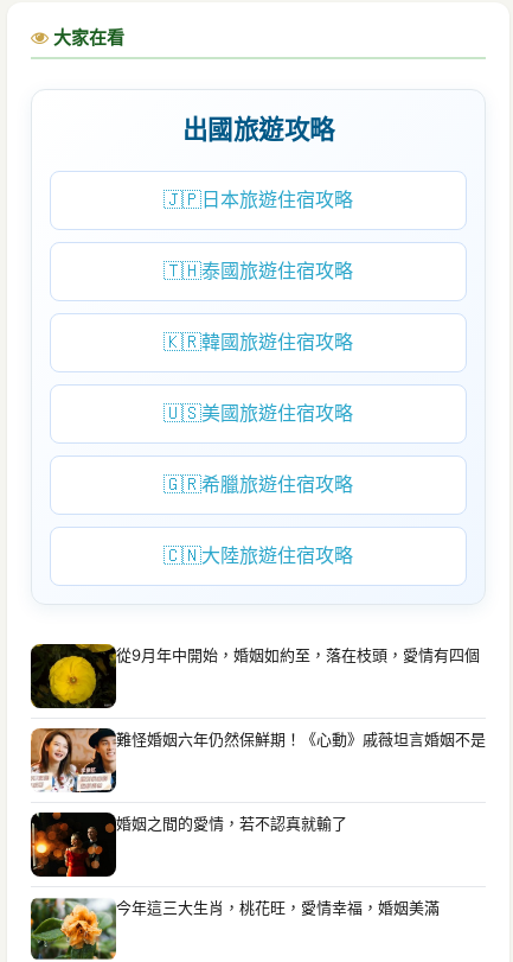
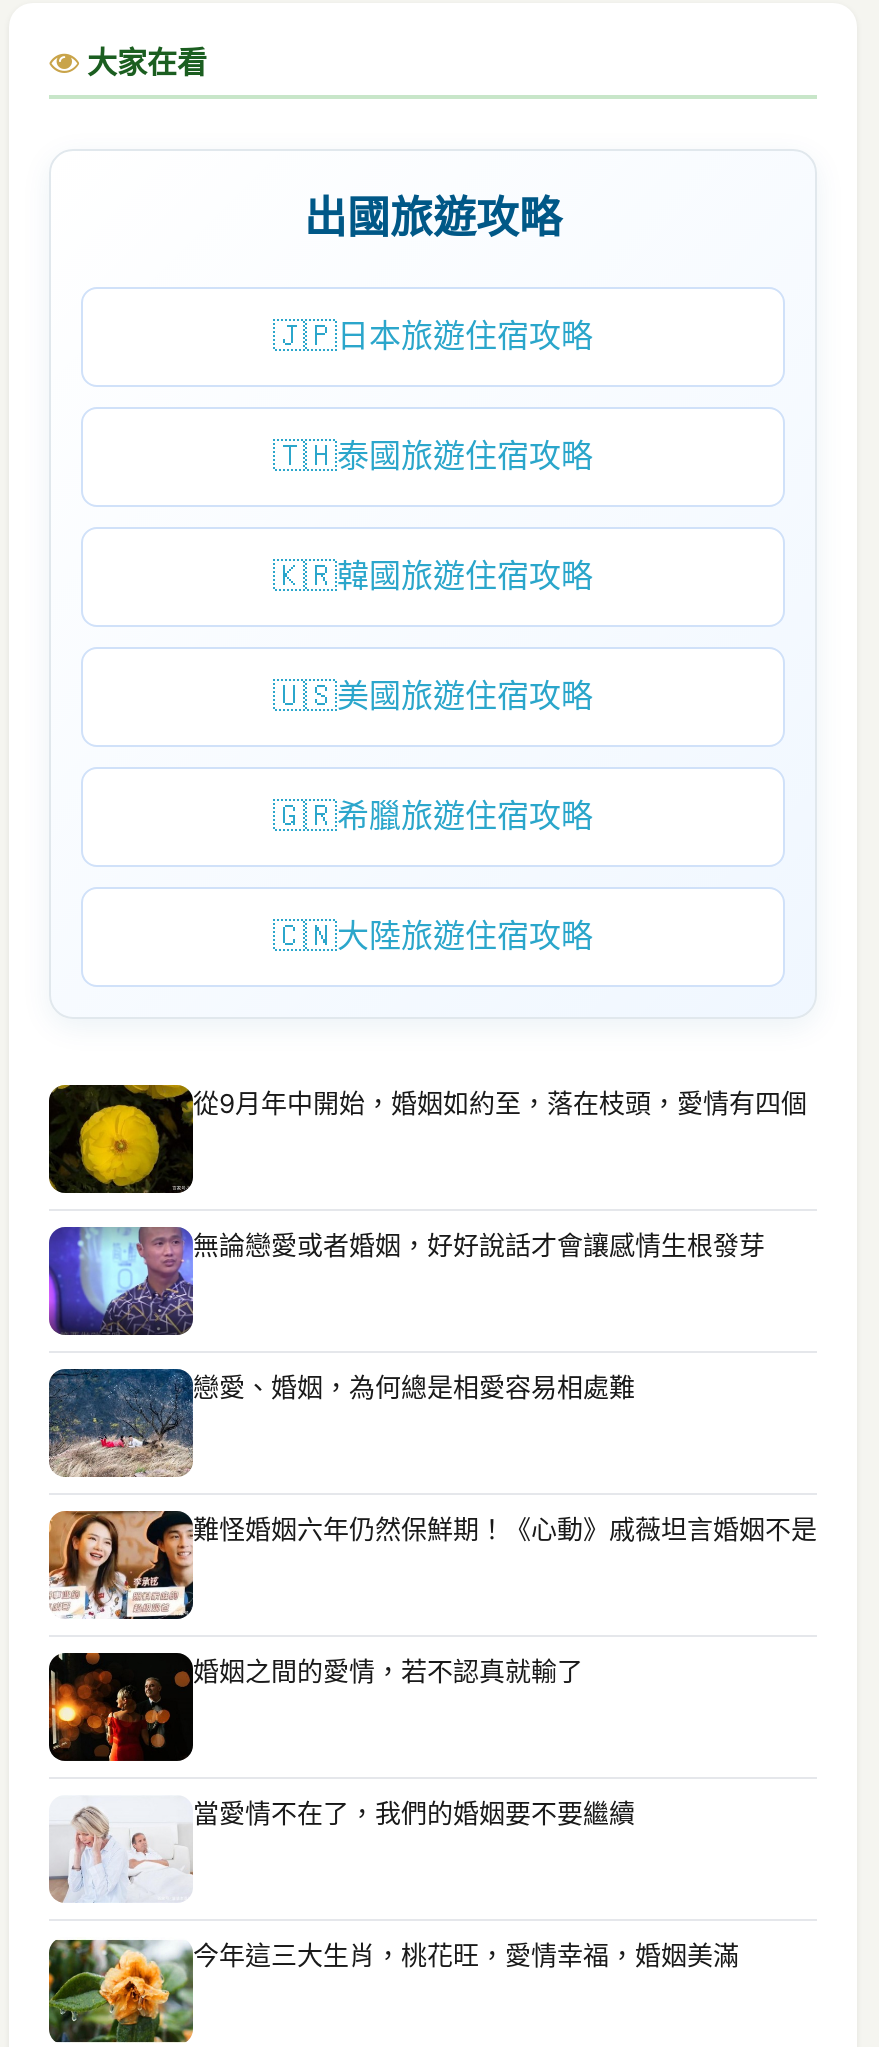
+ [image]
+ 無論戀愛或者婚姻，好好說話才會讓感情生根發芽

+ [image]
+ 戀愛、婚姻，為何總是相愛容易相處難

+ [image]
+ 當愛情不在了，我們的婚姻要不要繼續
